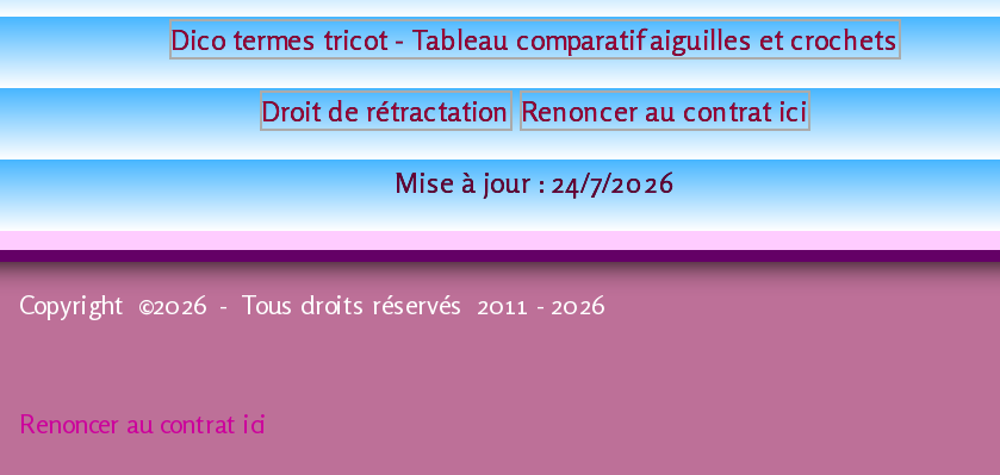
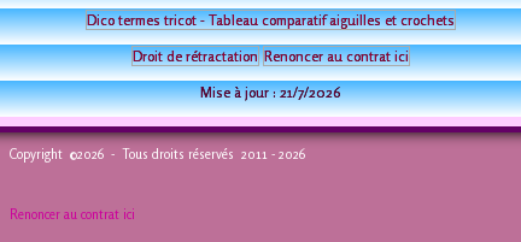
- Mise à jour : 24/7/2026
+ Mise à jour : 21/7/2026
